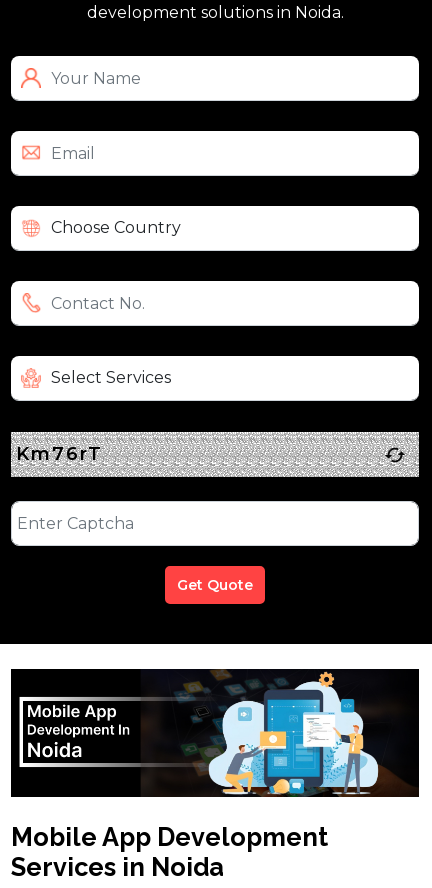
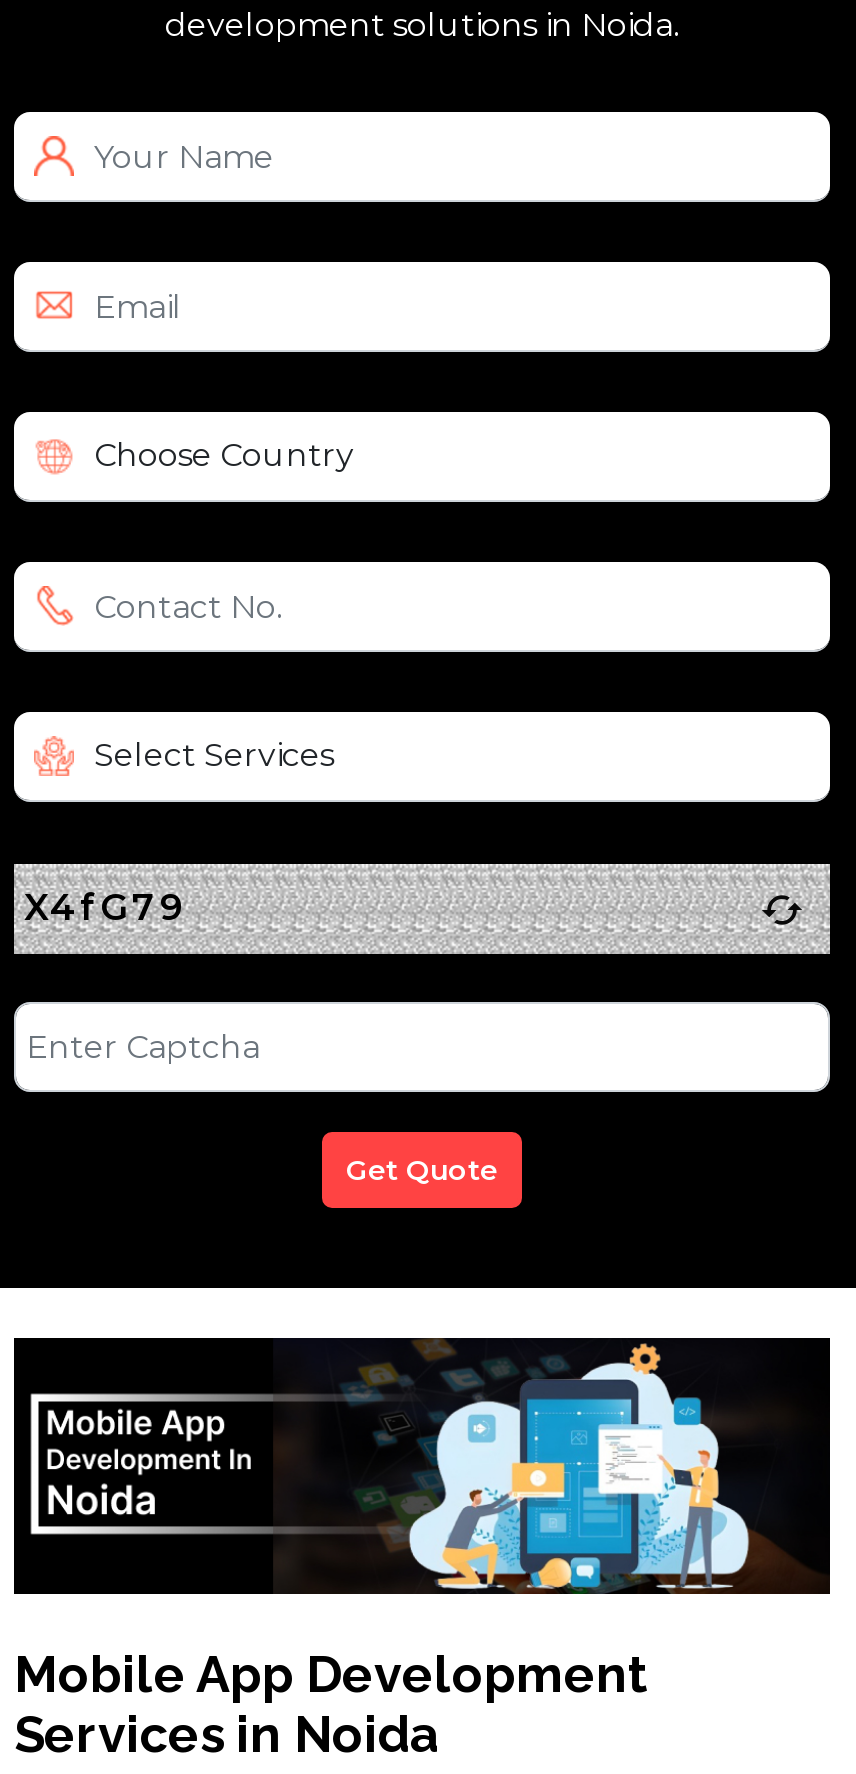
- Km76rT
+ X4fG79
